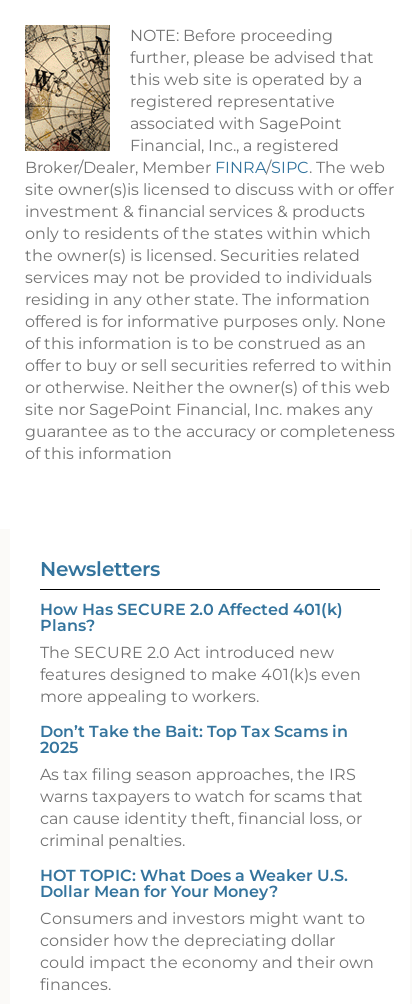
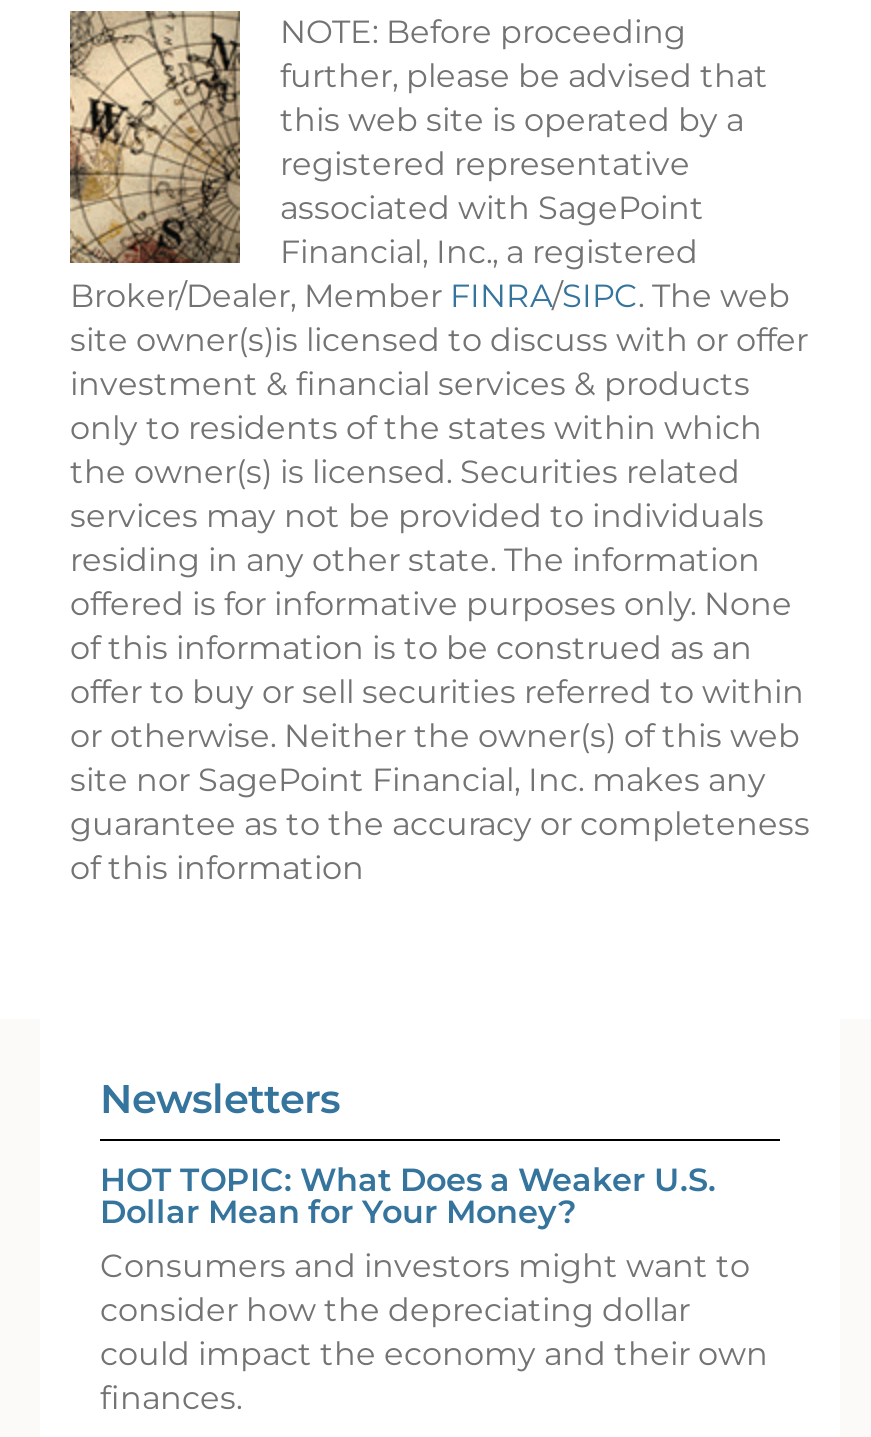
- How Has SECURE 2.0 Affected 401(k)
- Plans?
- The SECURE 2.0 Act introduced new
- features designed to make 401(k)s even
- more appealing to workers.
- Don’t Take the Bait: Top Tax Scams in
- 2025
- As tax filing season approaches, the IRS
- warns taxpayers to watch for scams that
- can cause identity theft, financial loss, or
- criminal penalties.
